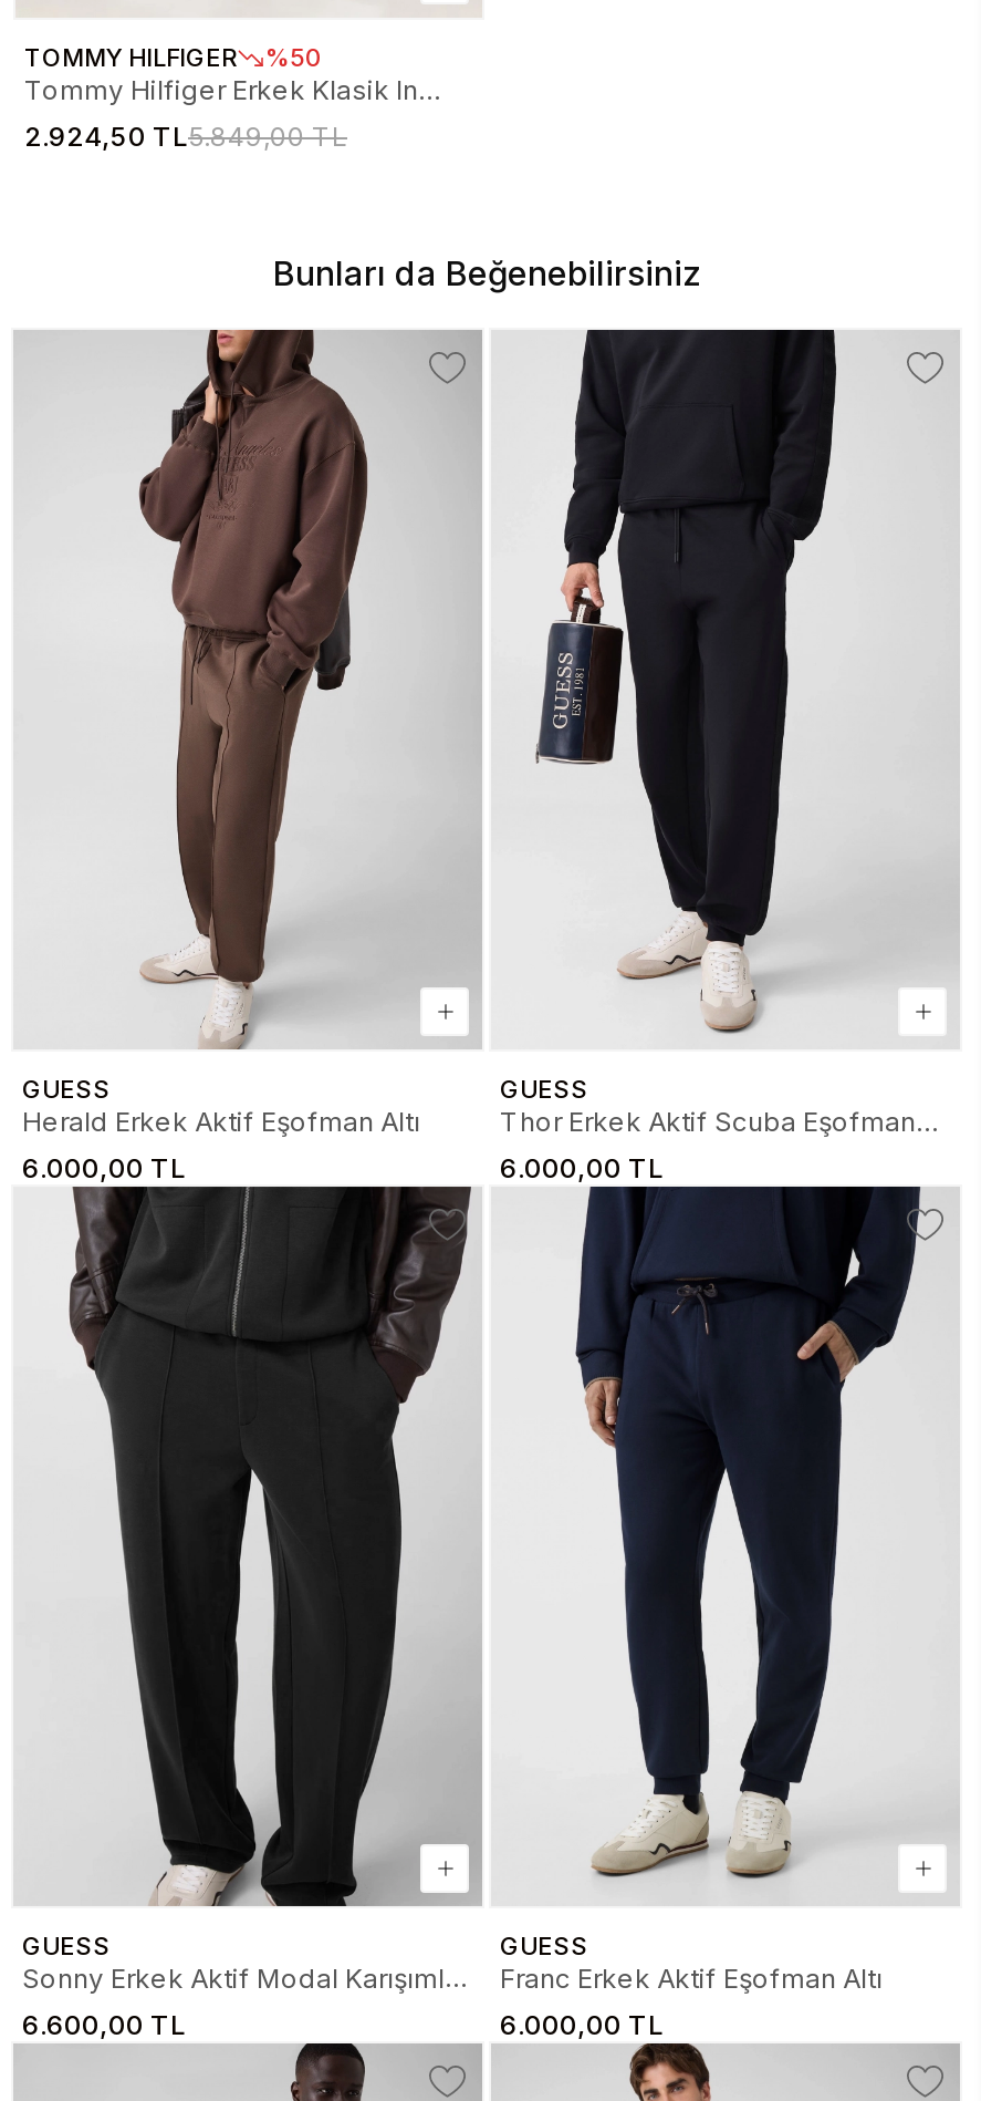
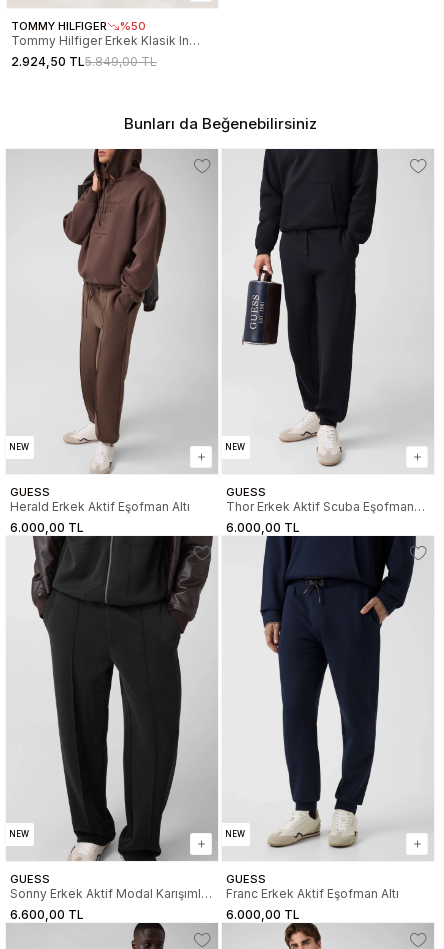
+ NEW

+ NEW

+ NEW

+ NEW
